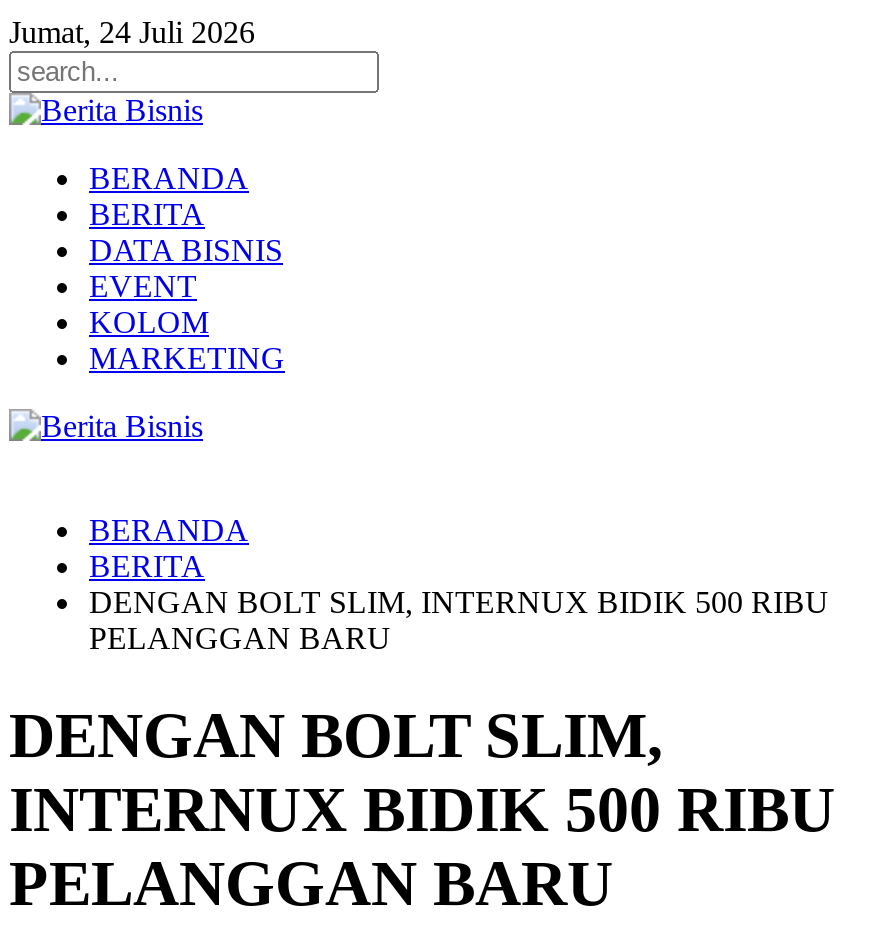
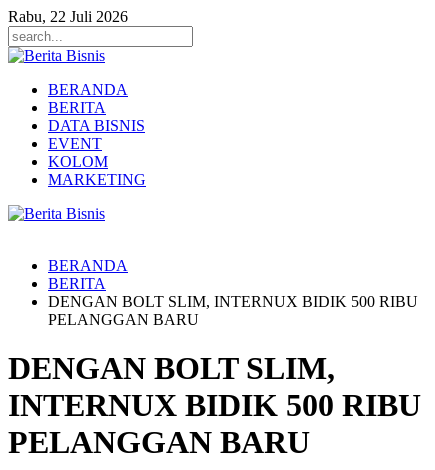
- Jumat, 24 Juli 2026
+ Rabu, 22 Juli 2026
